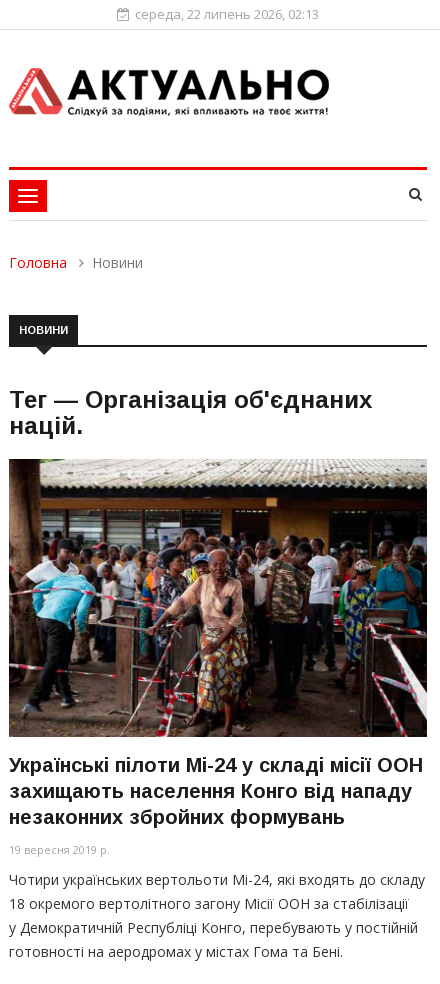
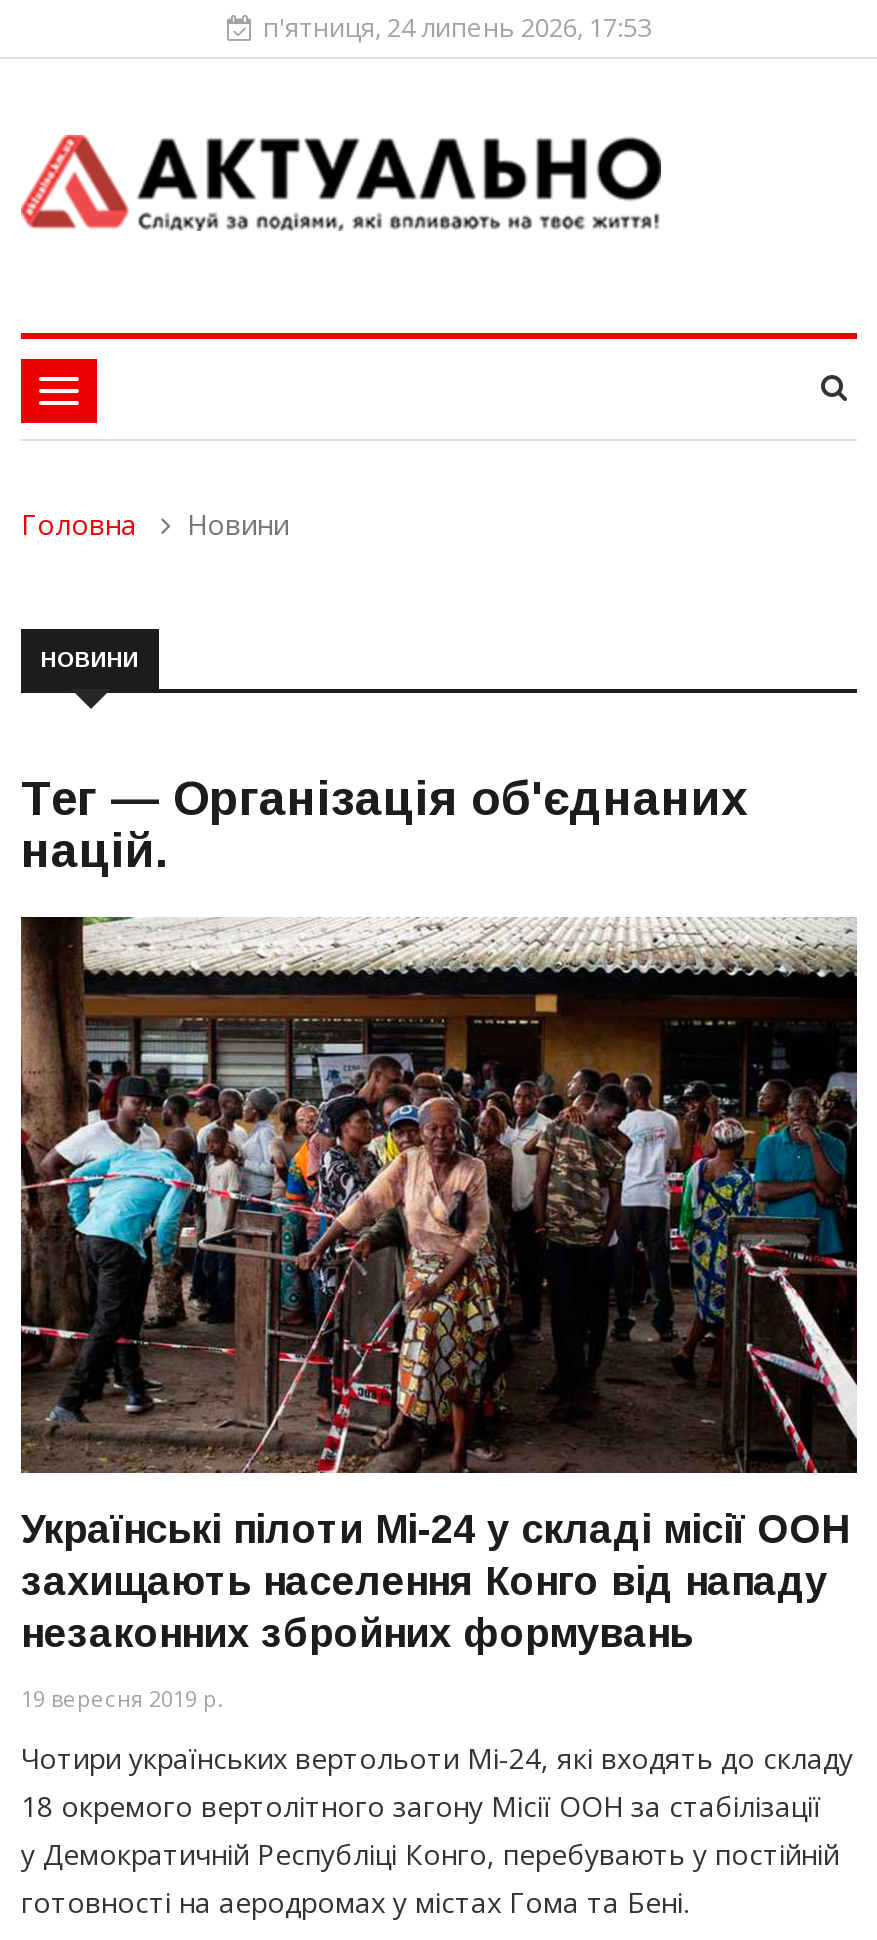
- середа, 22 липень 2026, 02:13
+ п'ятниця, 24 липень 2026, 17:53
